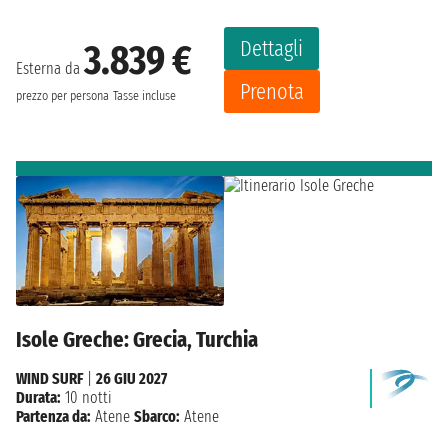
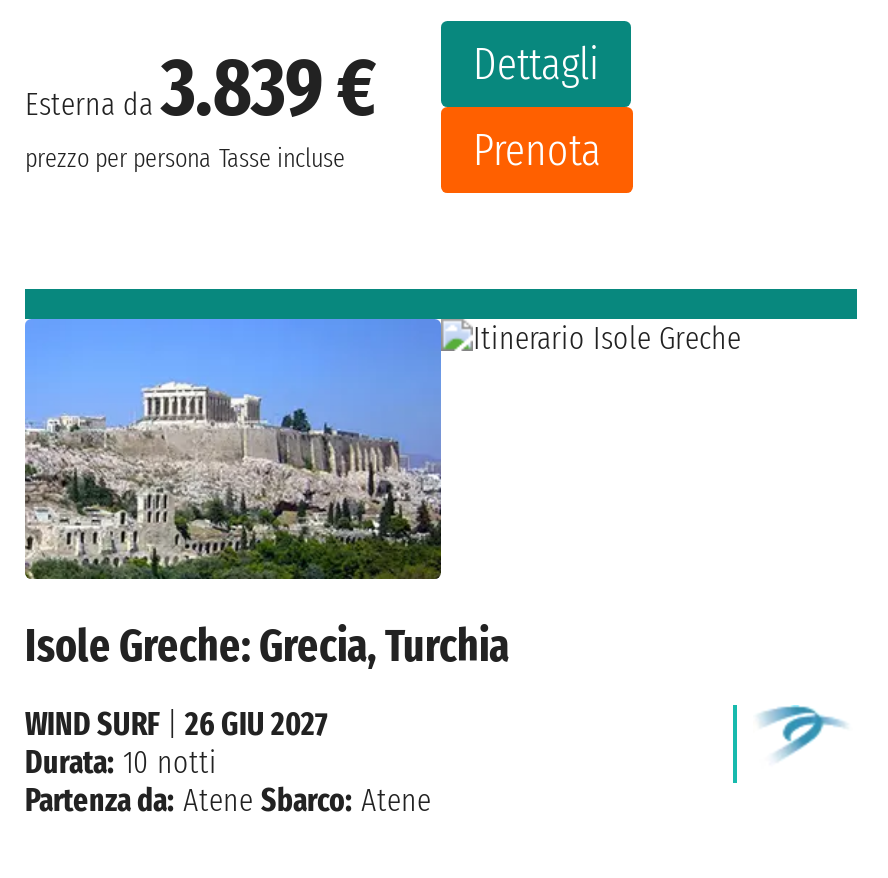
- [image]
+ [image]
